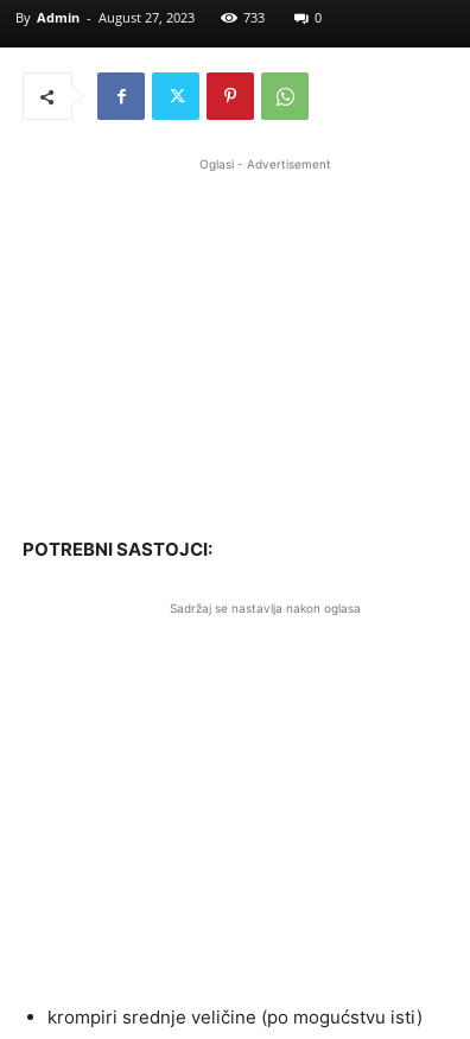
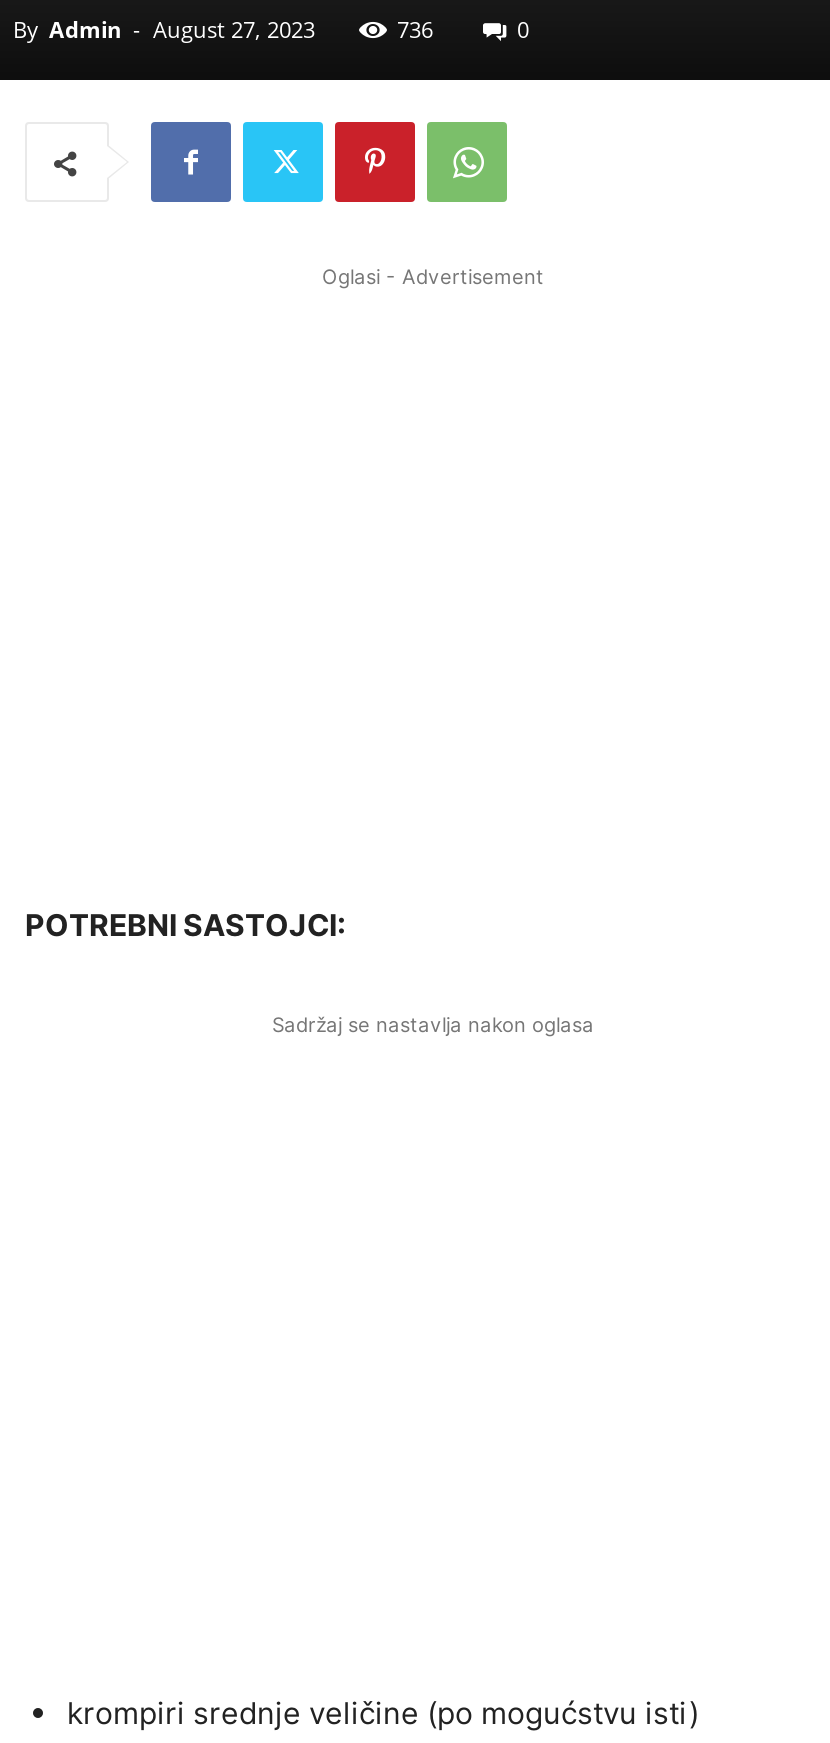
- 733
+ 736
